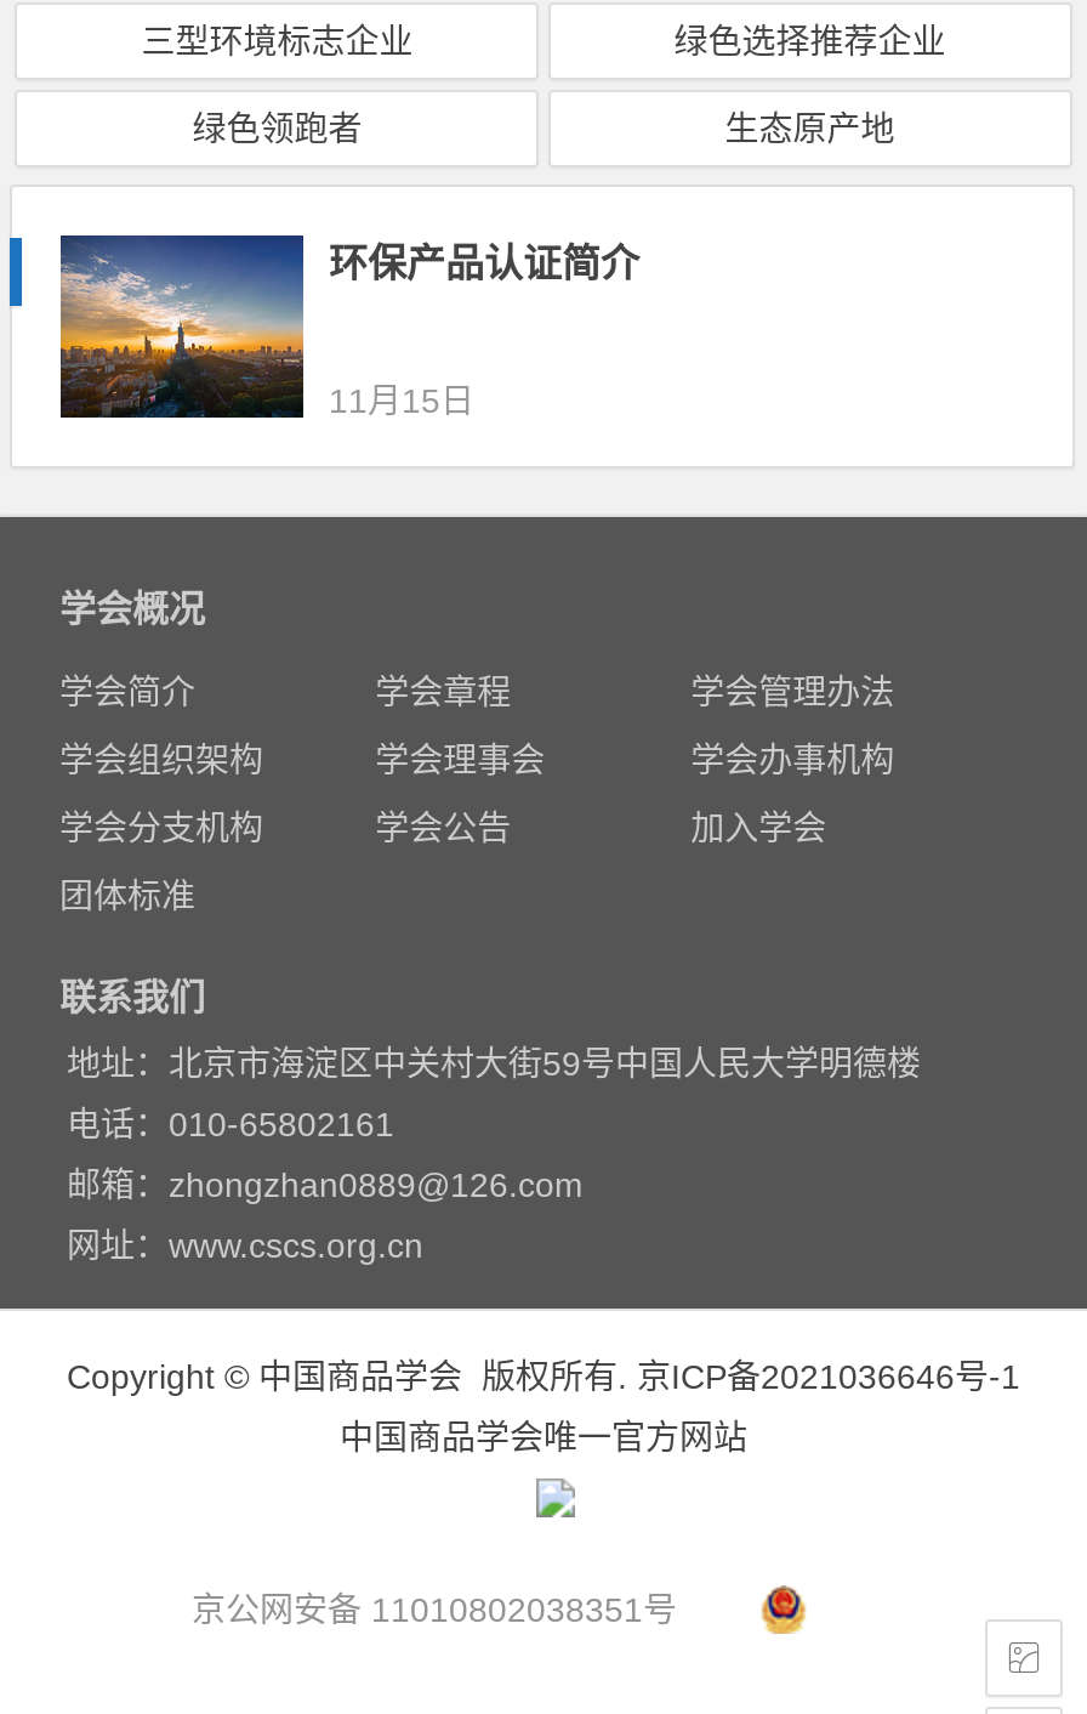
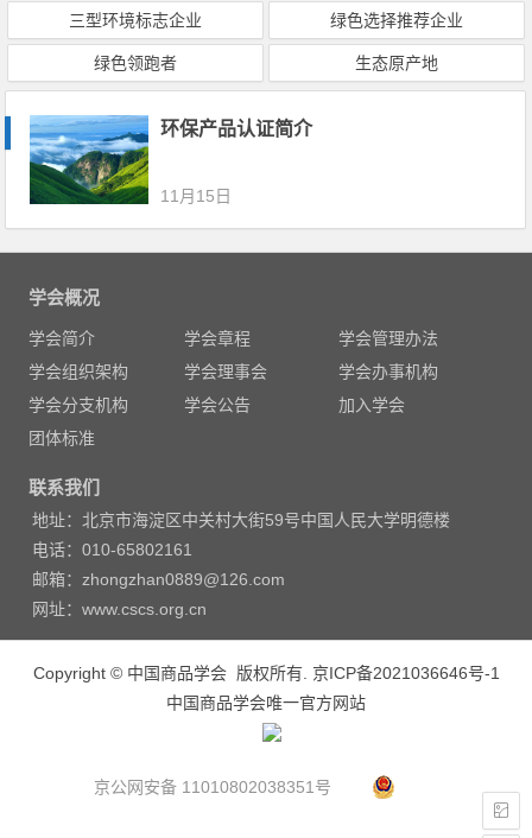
- [image]
+ [image]
